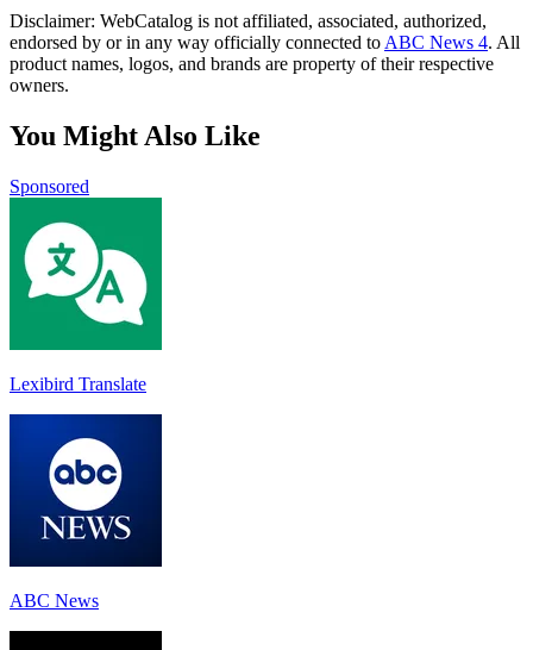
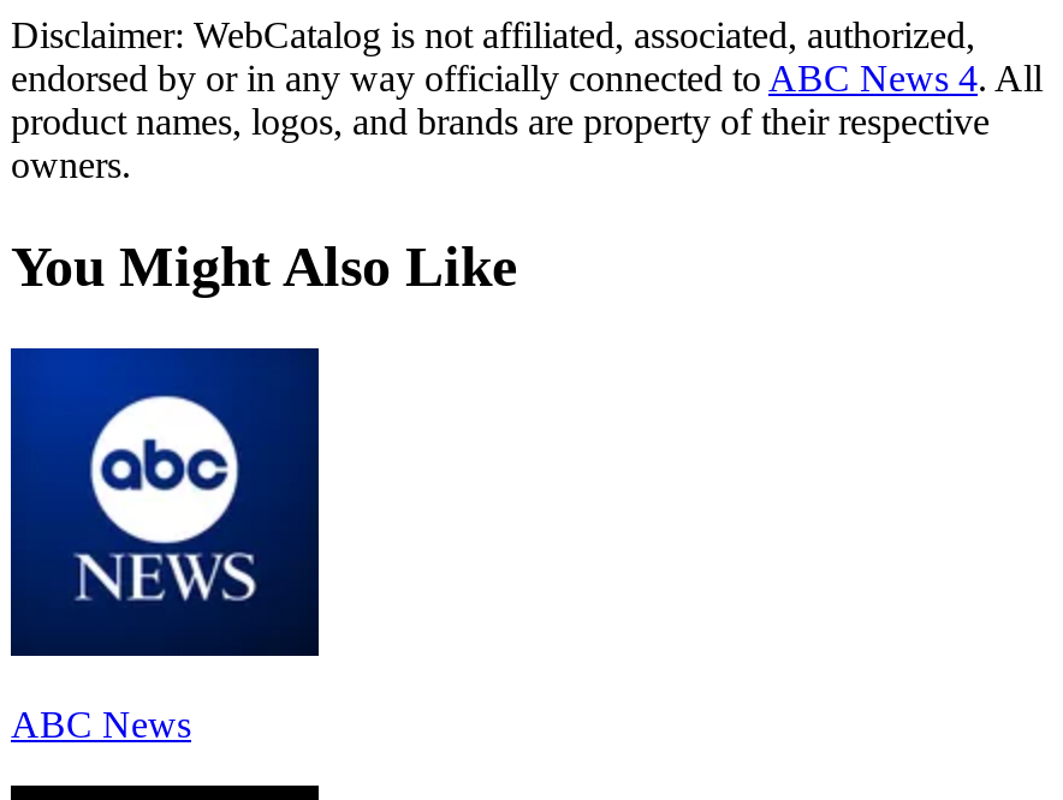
- Sponsored

- [image]
- Lexibird Translate
